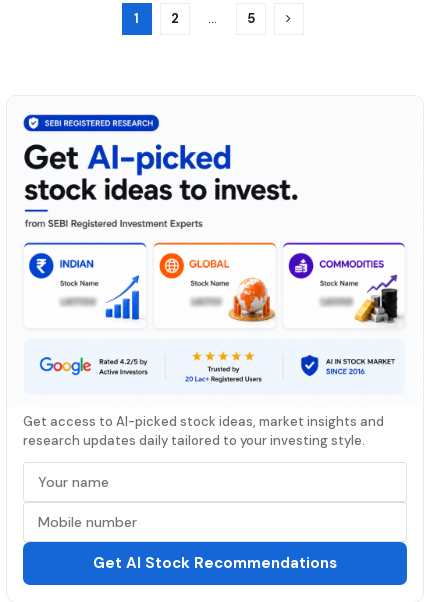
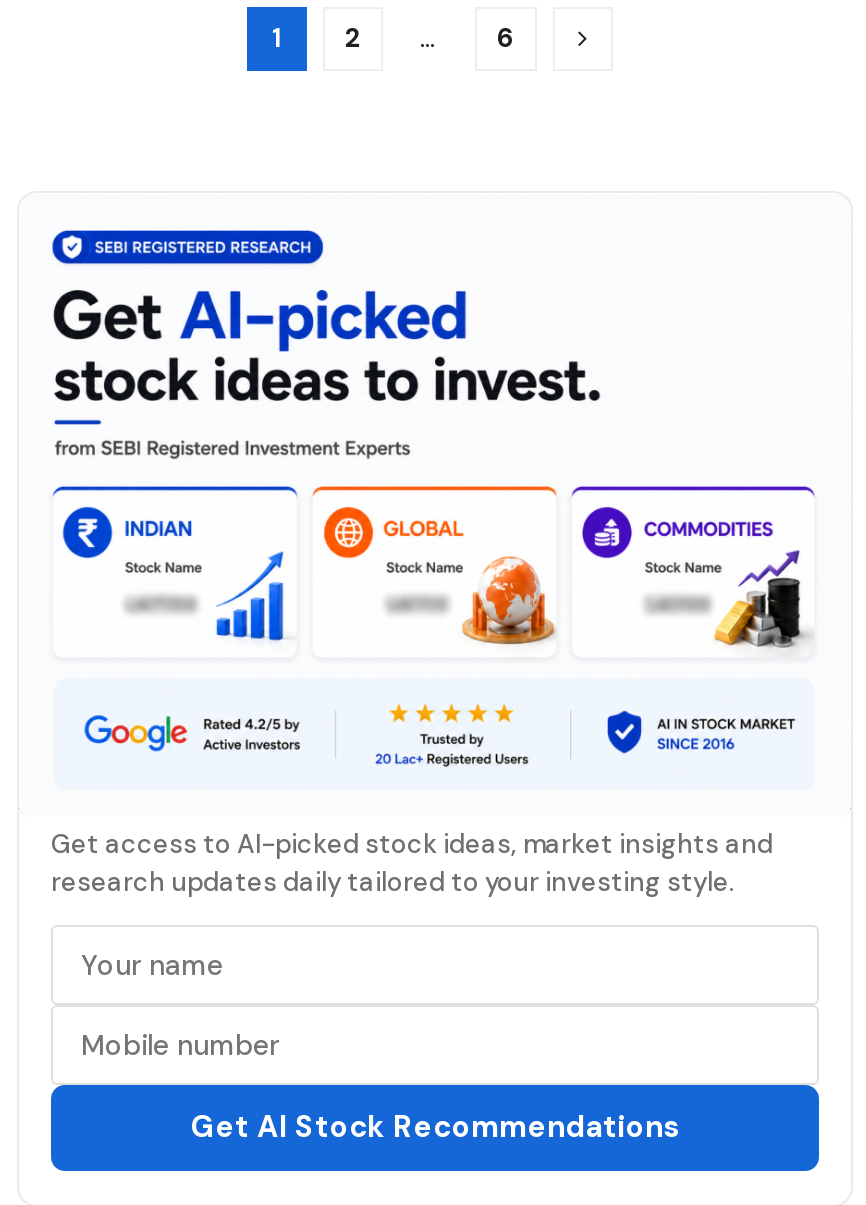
- 5
+ 6
